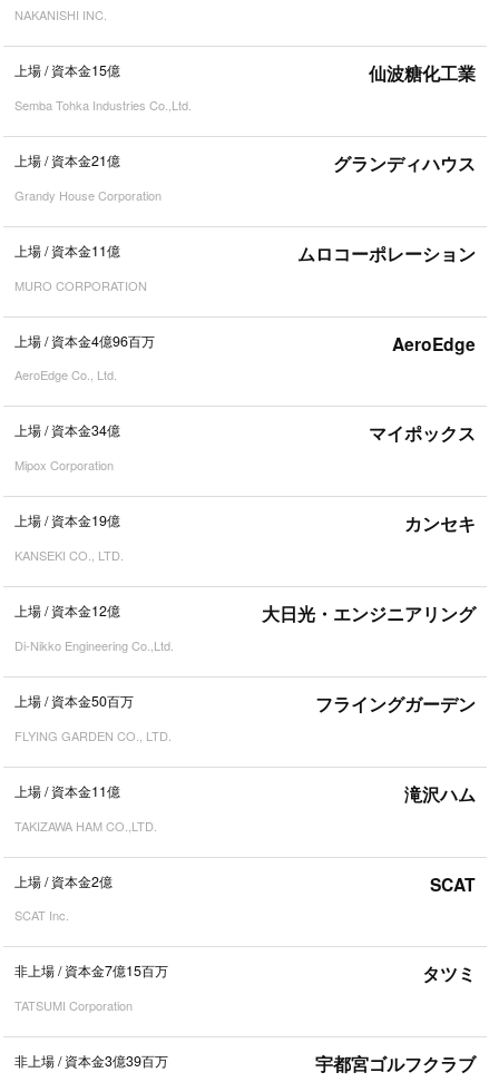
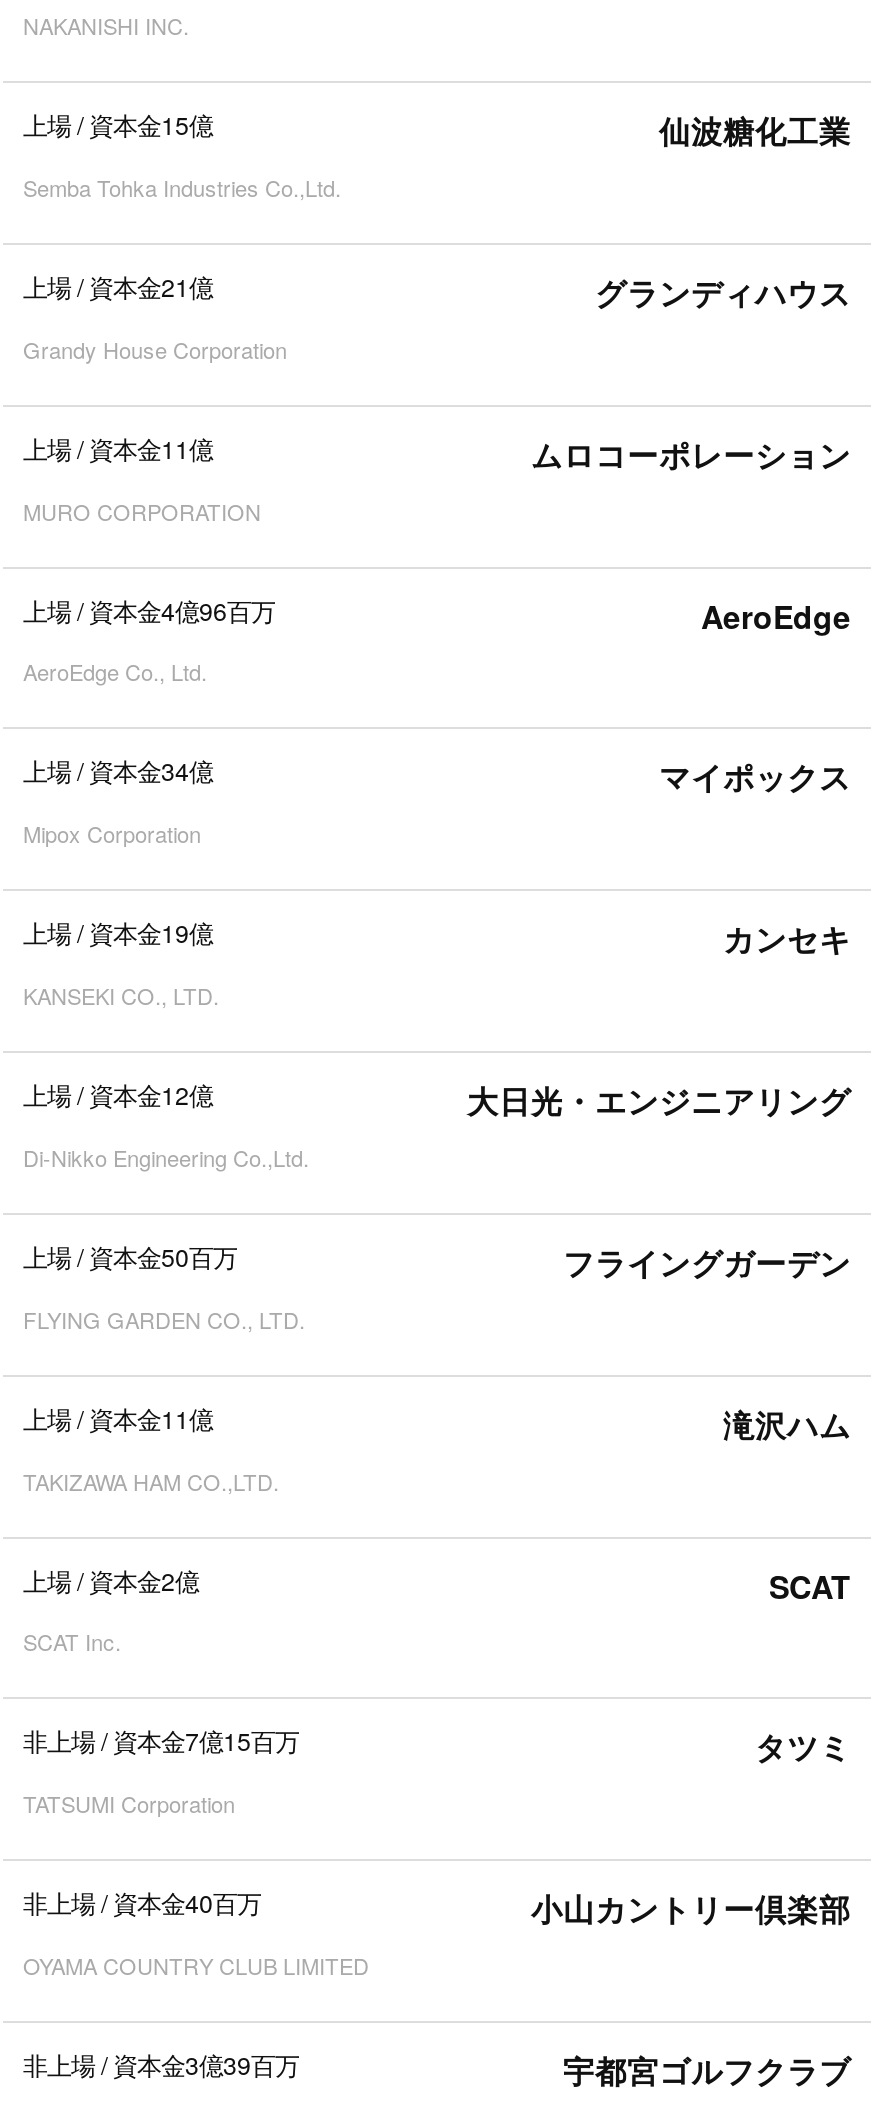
+ 小山カントリー倶楽部
+ 非上場/資本金40百万
+ OYAMA COUNTRY CLUB LIMITED
